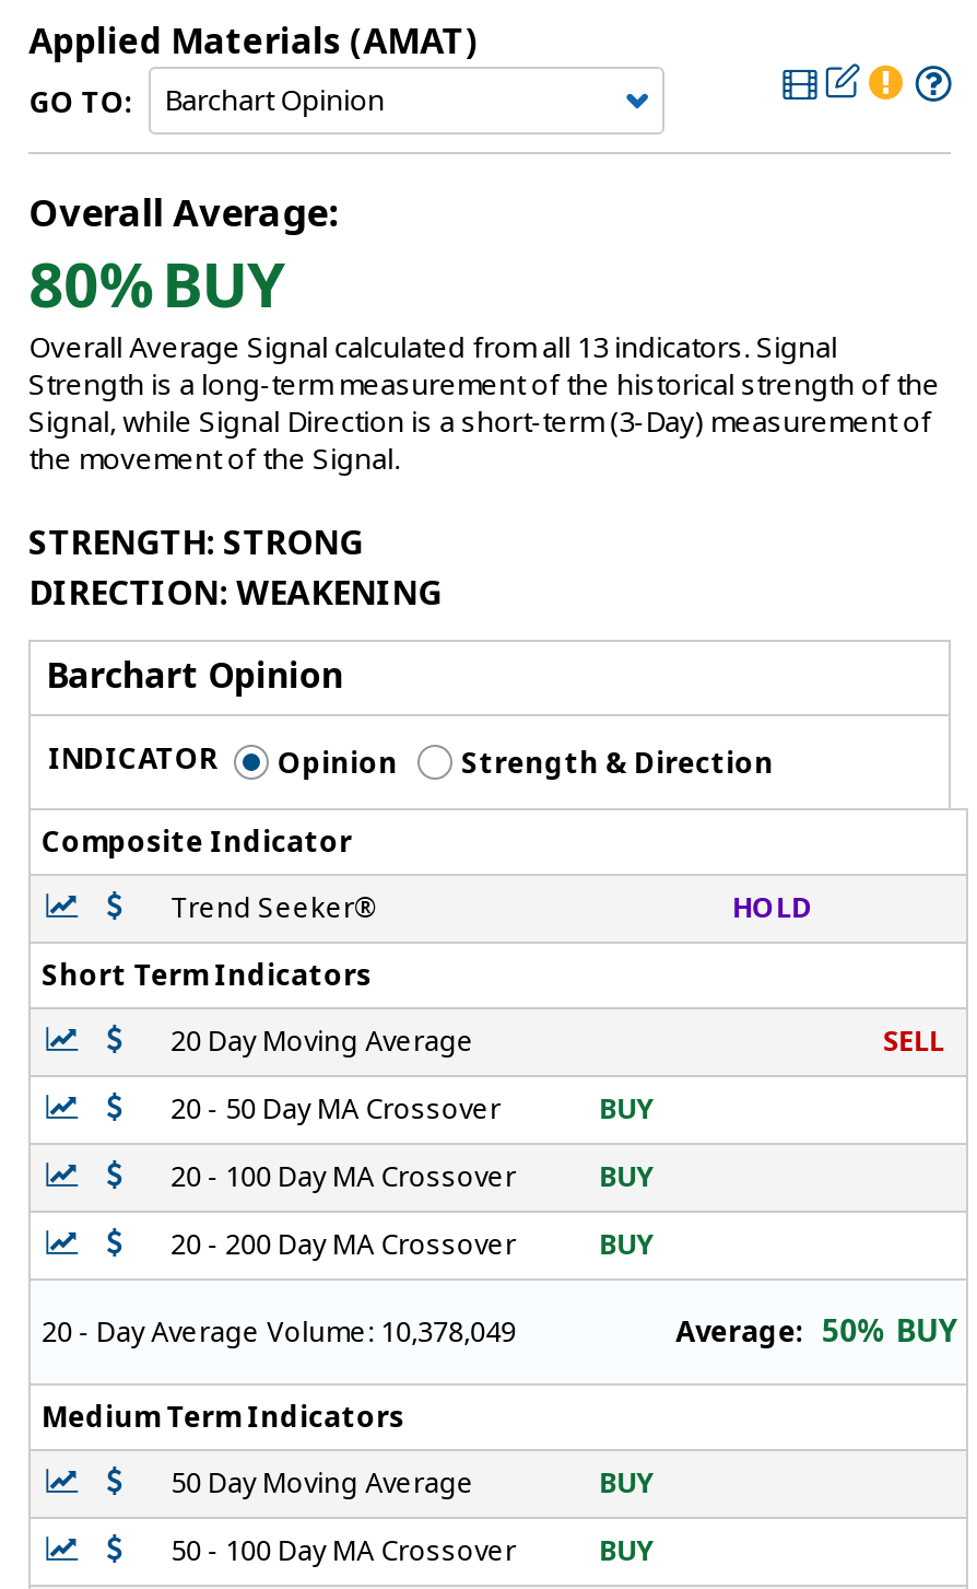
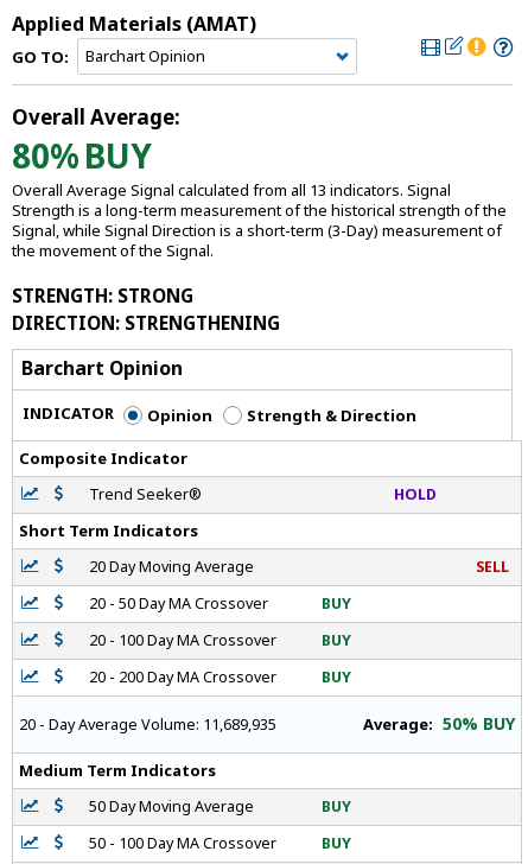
- DIRECTION: WEAKENING
+ DIRECTION: STRENGTHENING

- 20 - Day Average Volume: 10,378,049
+ 20 - Day Average Volume: 11,689,935
